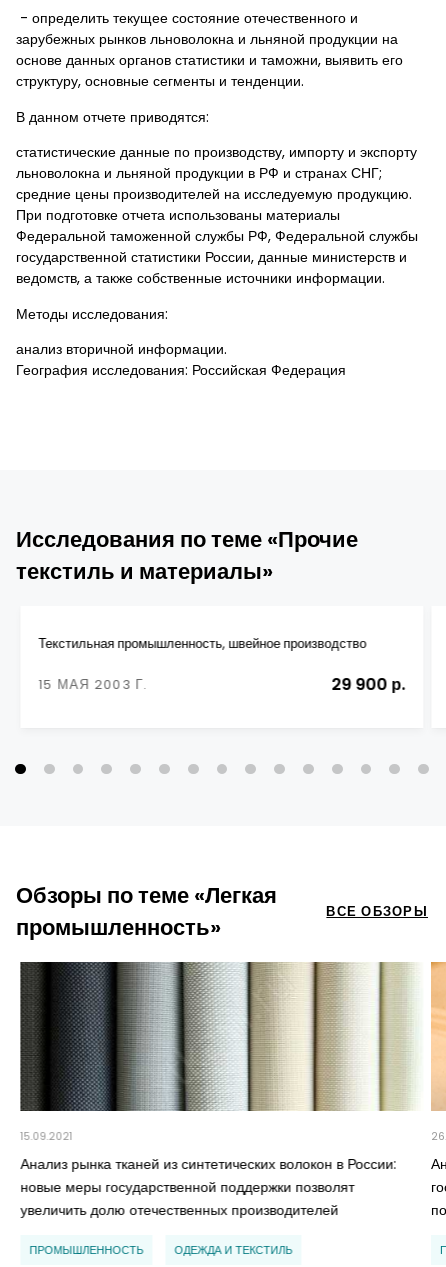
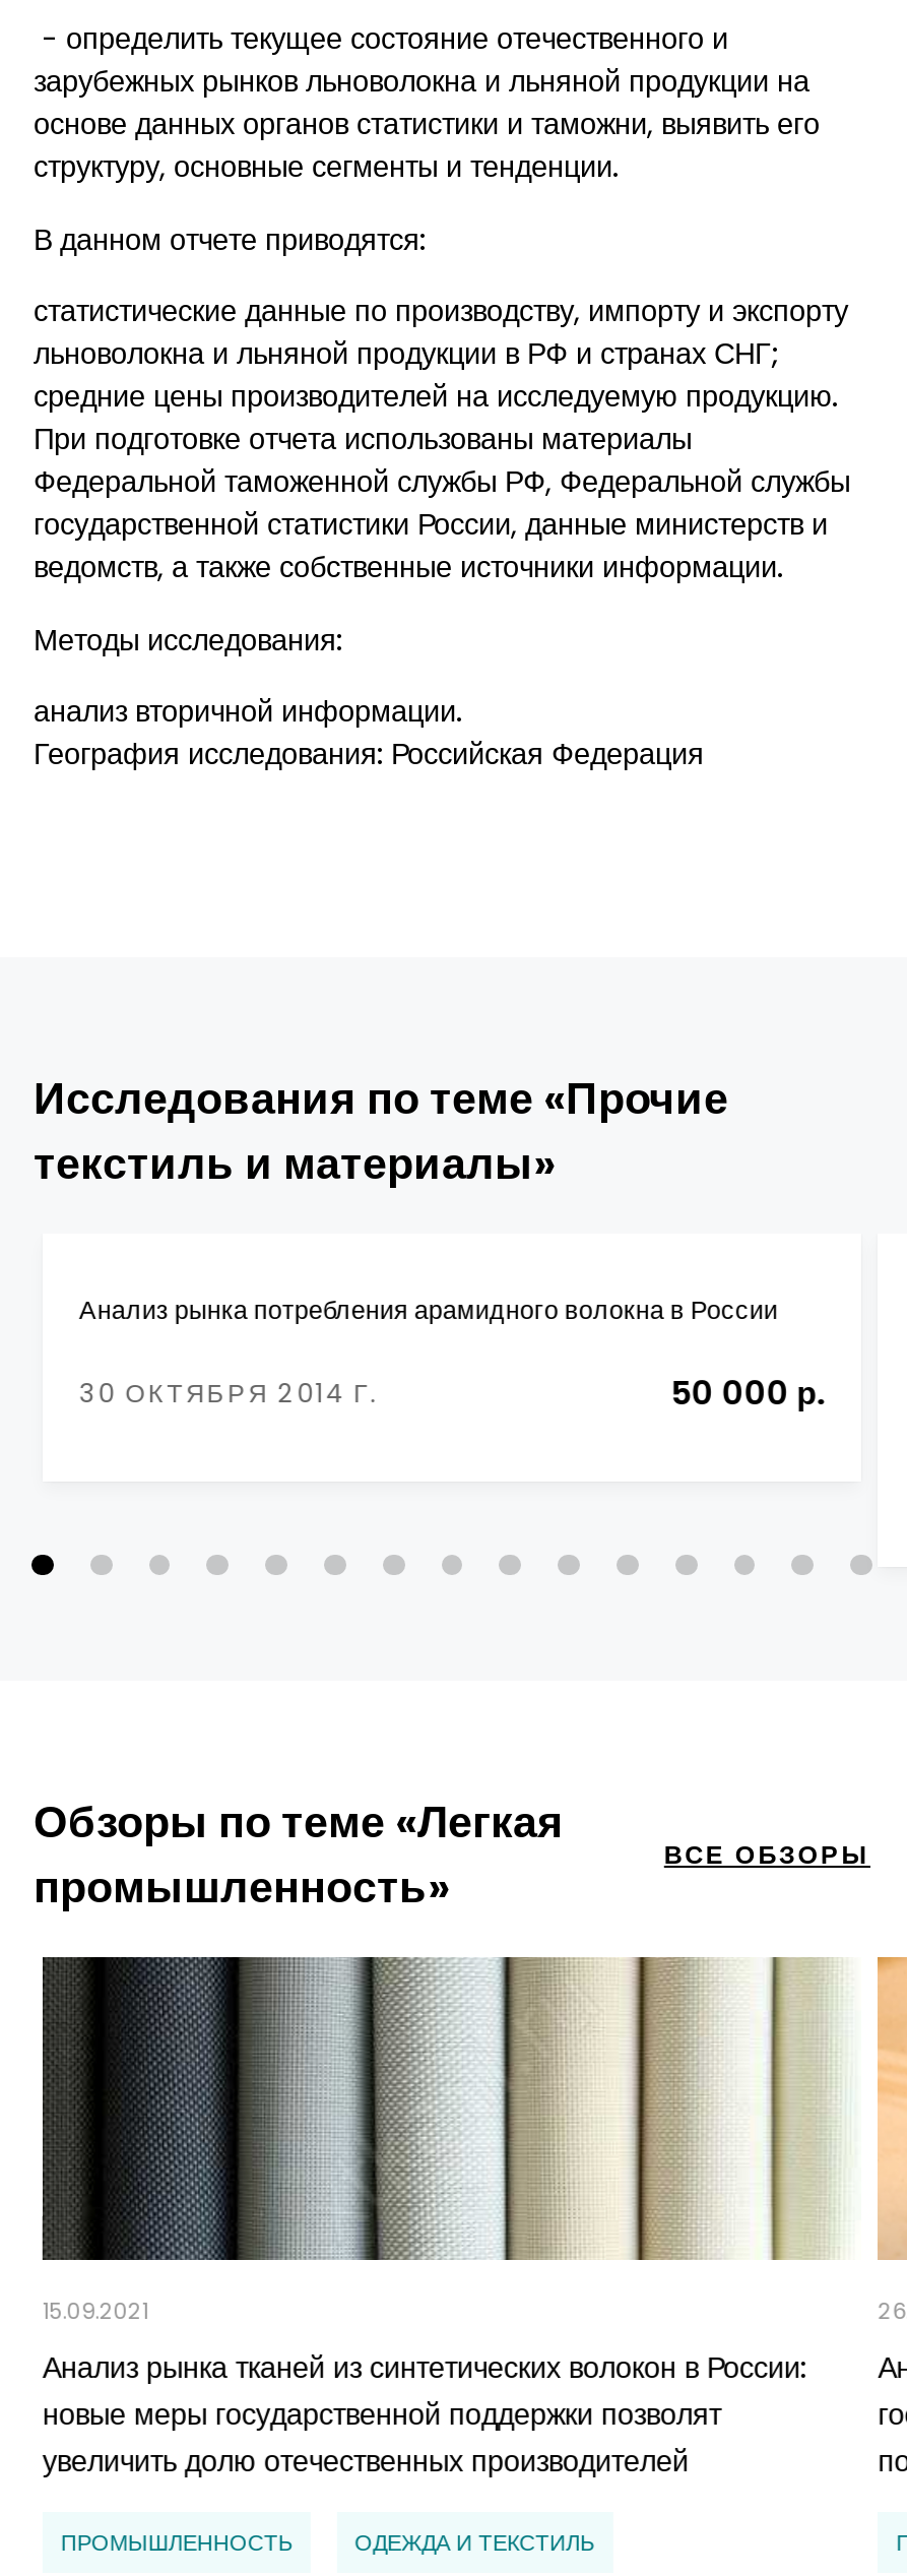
- Текстильная промышленность, швейное производство
+ Анализ рынка потребления арамидного волокна в России

- 15 МАЯ 2003 Г.
- 29 900 р.
+ 30 ОКТЯБРЯ 2014 Г.
+ 50 000 р.
